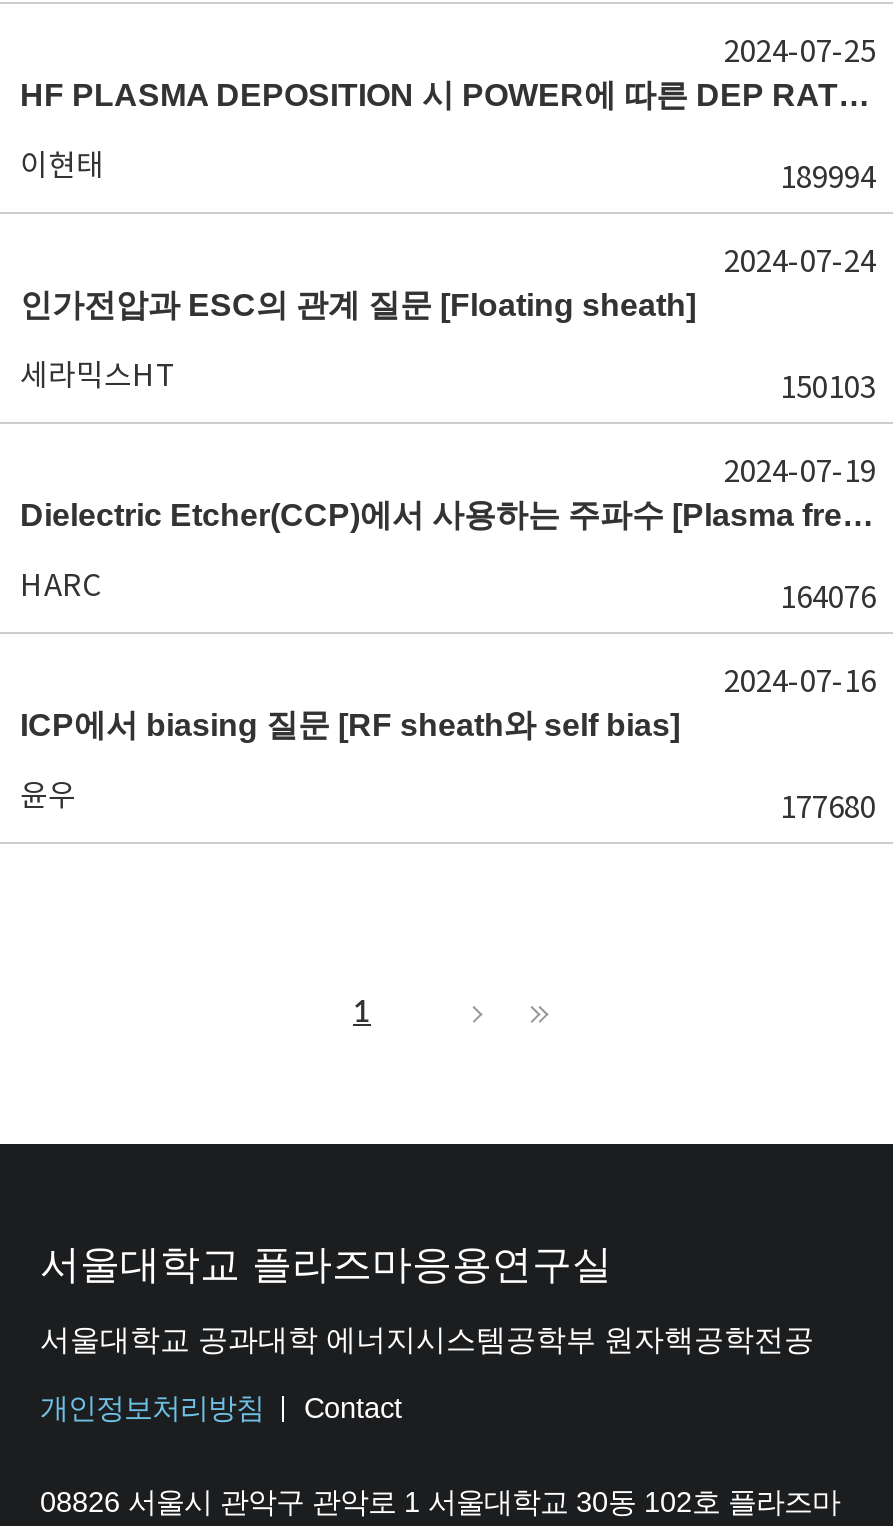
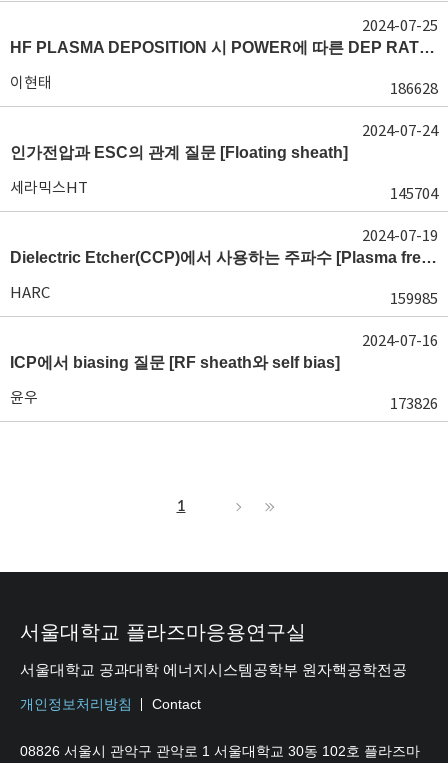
- 189994
+ 186628

- 150103
+ 145704

- 164076
+ 159985

- 177680
+ 173826
